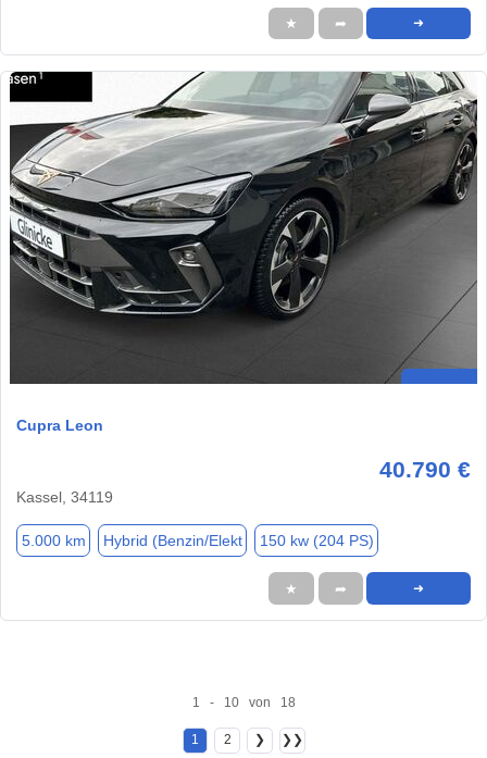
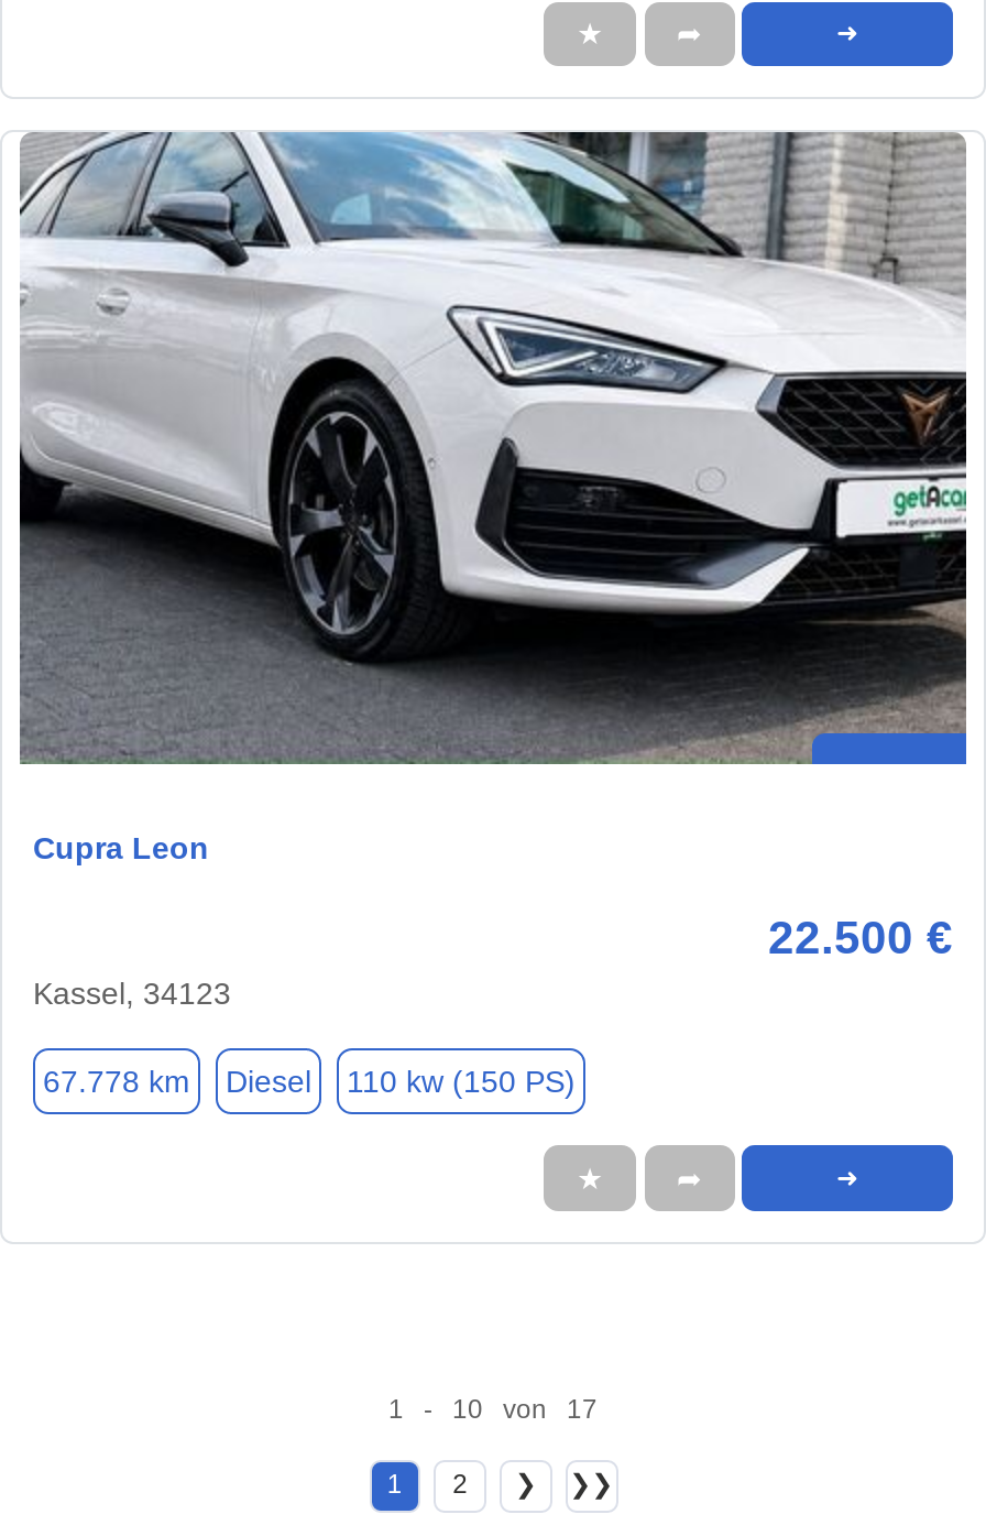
- [image]
+ [image]

- 40.790 €
- Kassel, 34119
+ 22.500 €
+ Kassel, 34123

- 5.000 km
- Hybrid (Benzin/Elekt
- 150 kw (204 PS)
+ 67.778 km
+ Diesel
+ 110 kw (150 PS)

- 1 - 10 von 18
+ 1 - 10 von 17
